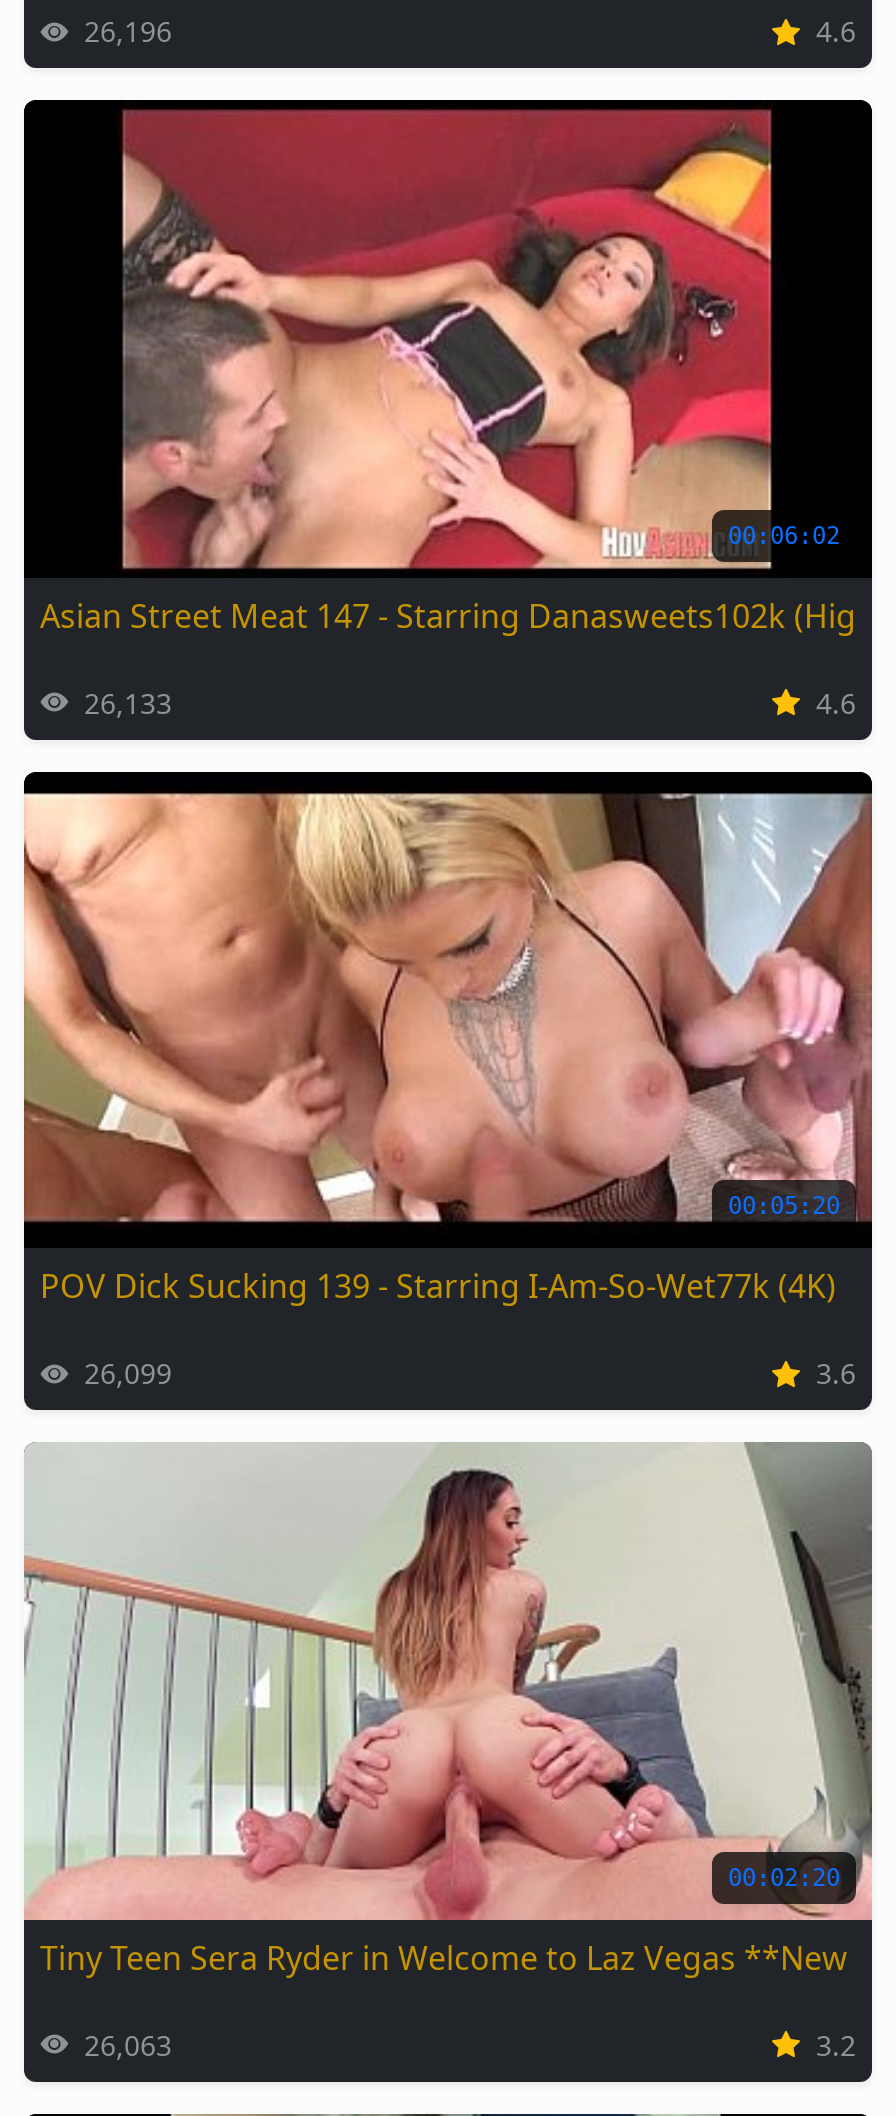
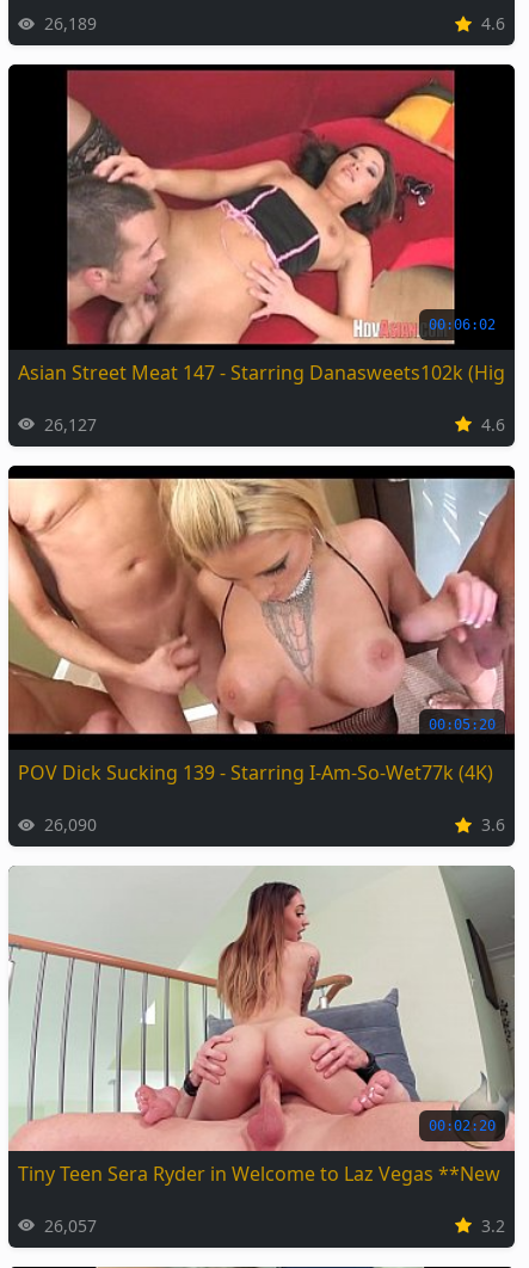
- 26,196
+ 26,189

- 26,133
+ 26,127

- 26,099
+ 26,090

- 26,063
+ 26,057
